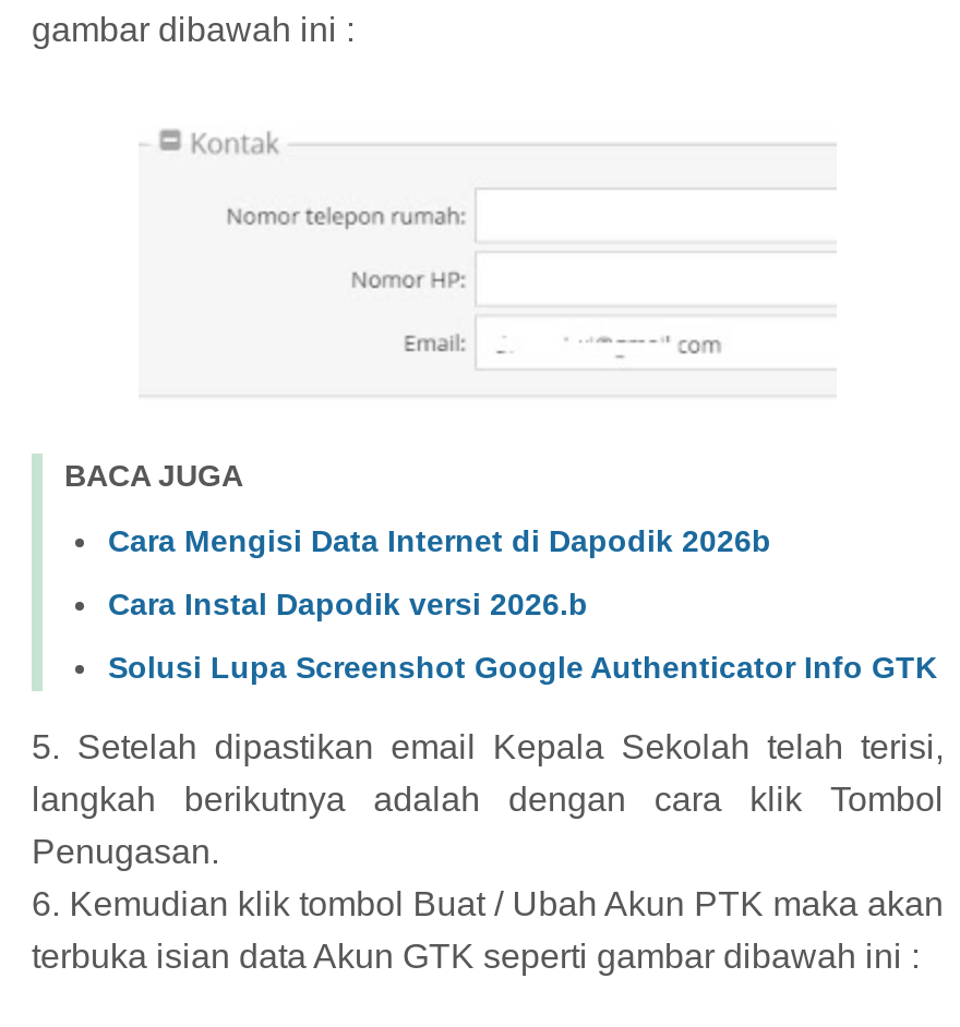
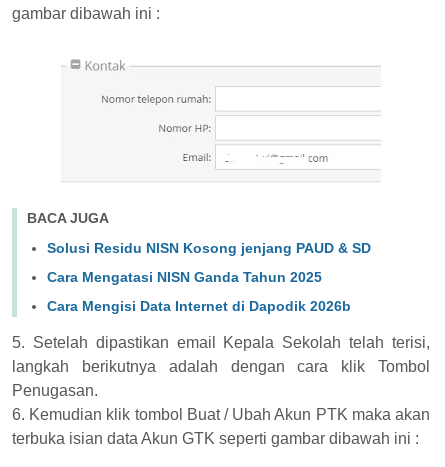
+ Solusi Residu NISN Kosong jenjang PAUD & SD
+ Cara Mengatasi NISN Ganda Tahun 2025

moved down: Cara Mengisi Data Internet di Dapodik 2026b

- Cara Instal Dapodik versi 2026.b
- Solusi Lupa Screenshot Google Authenticator Info GTK
